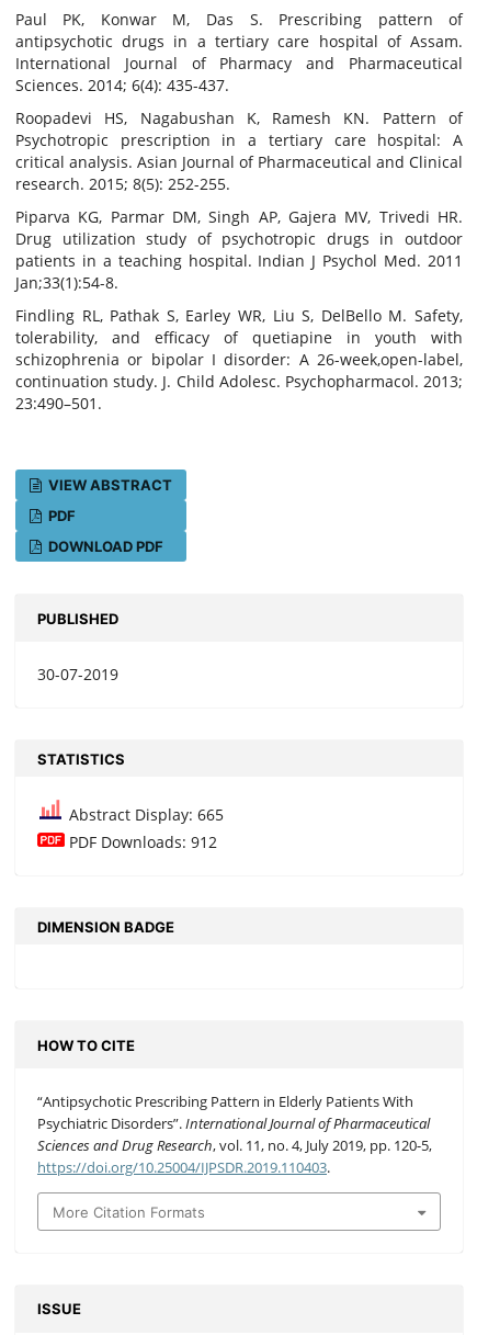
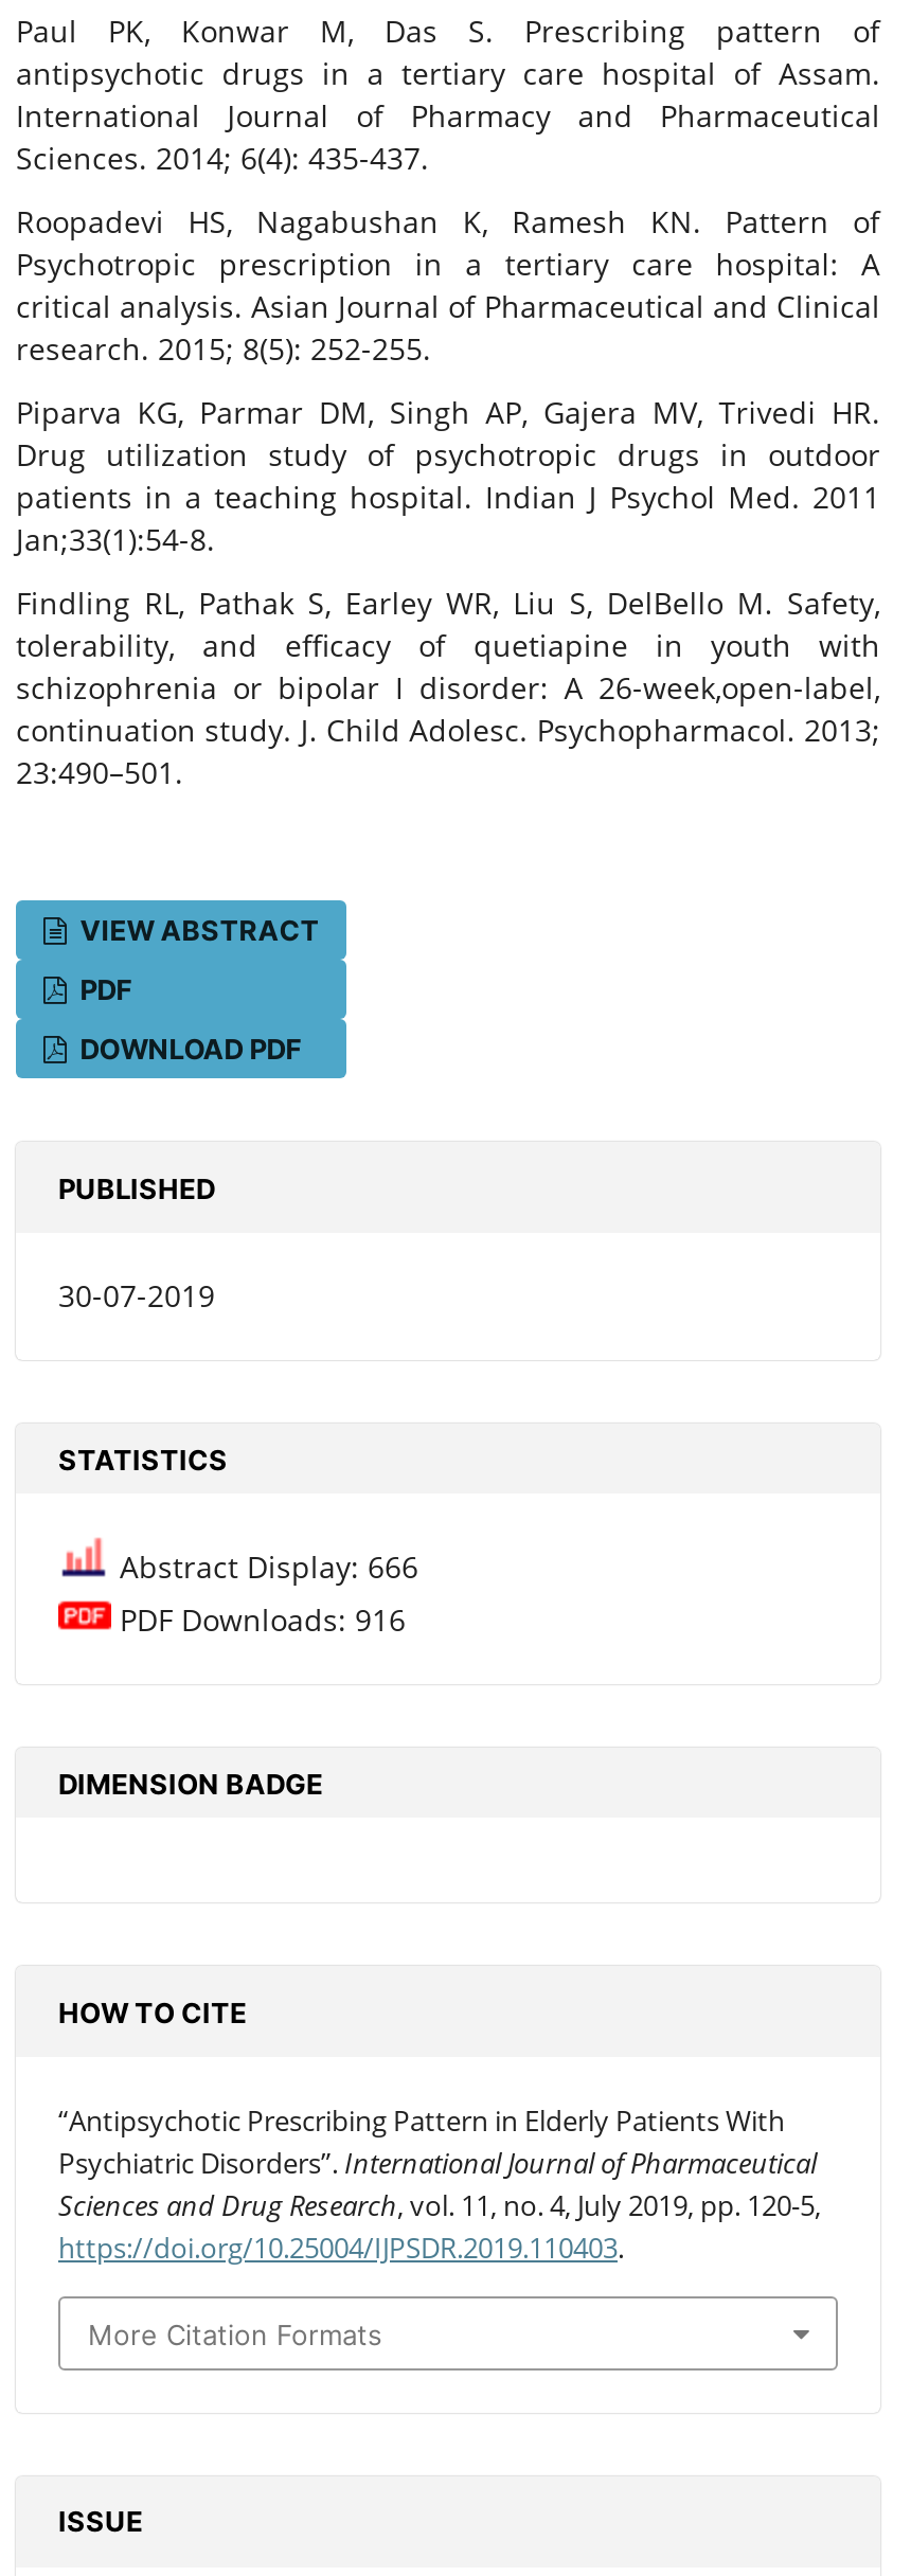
- Abstract Display: 665
+ Abstract Display: 666

- PDF Downloads: 912
+ PDF Downloads: 916
